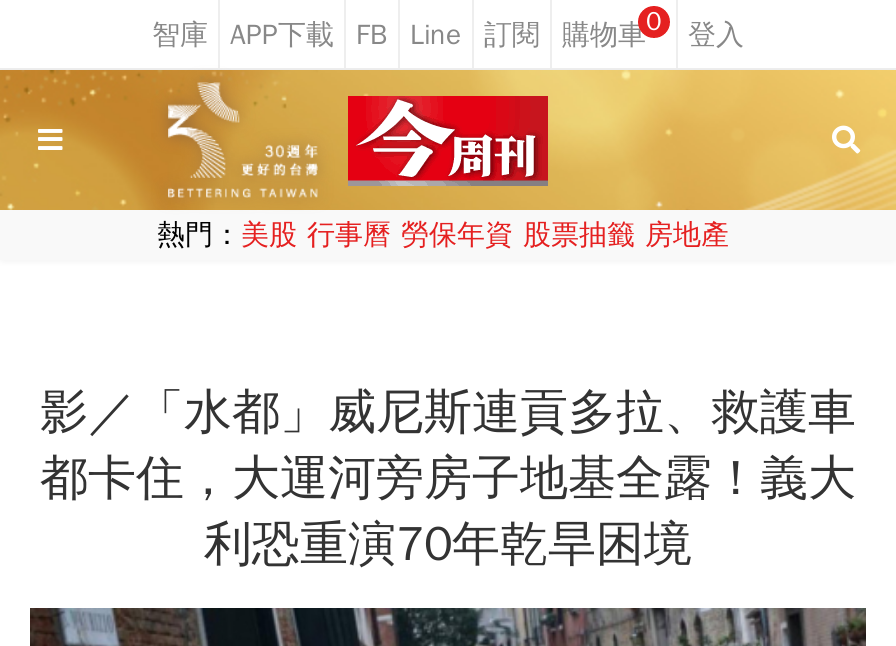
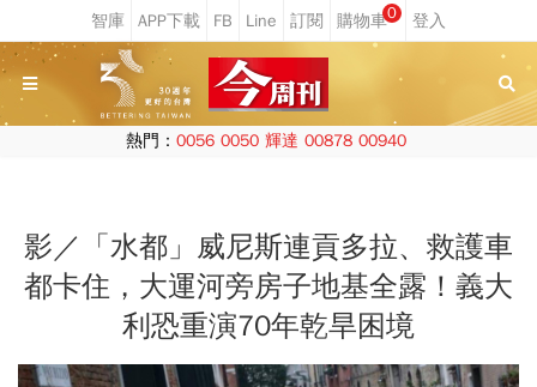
- 熱門：美股 行事曆 勞保年資 股票抽籤 房地產
+ 熱門：0056 0050 輝達 00878 00940
